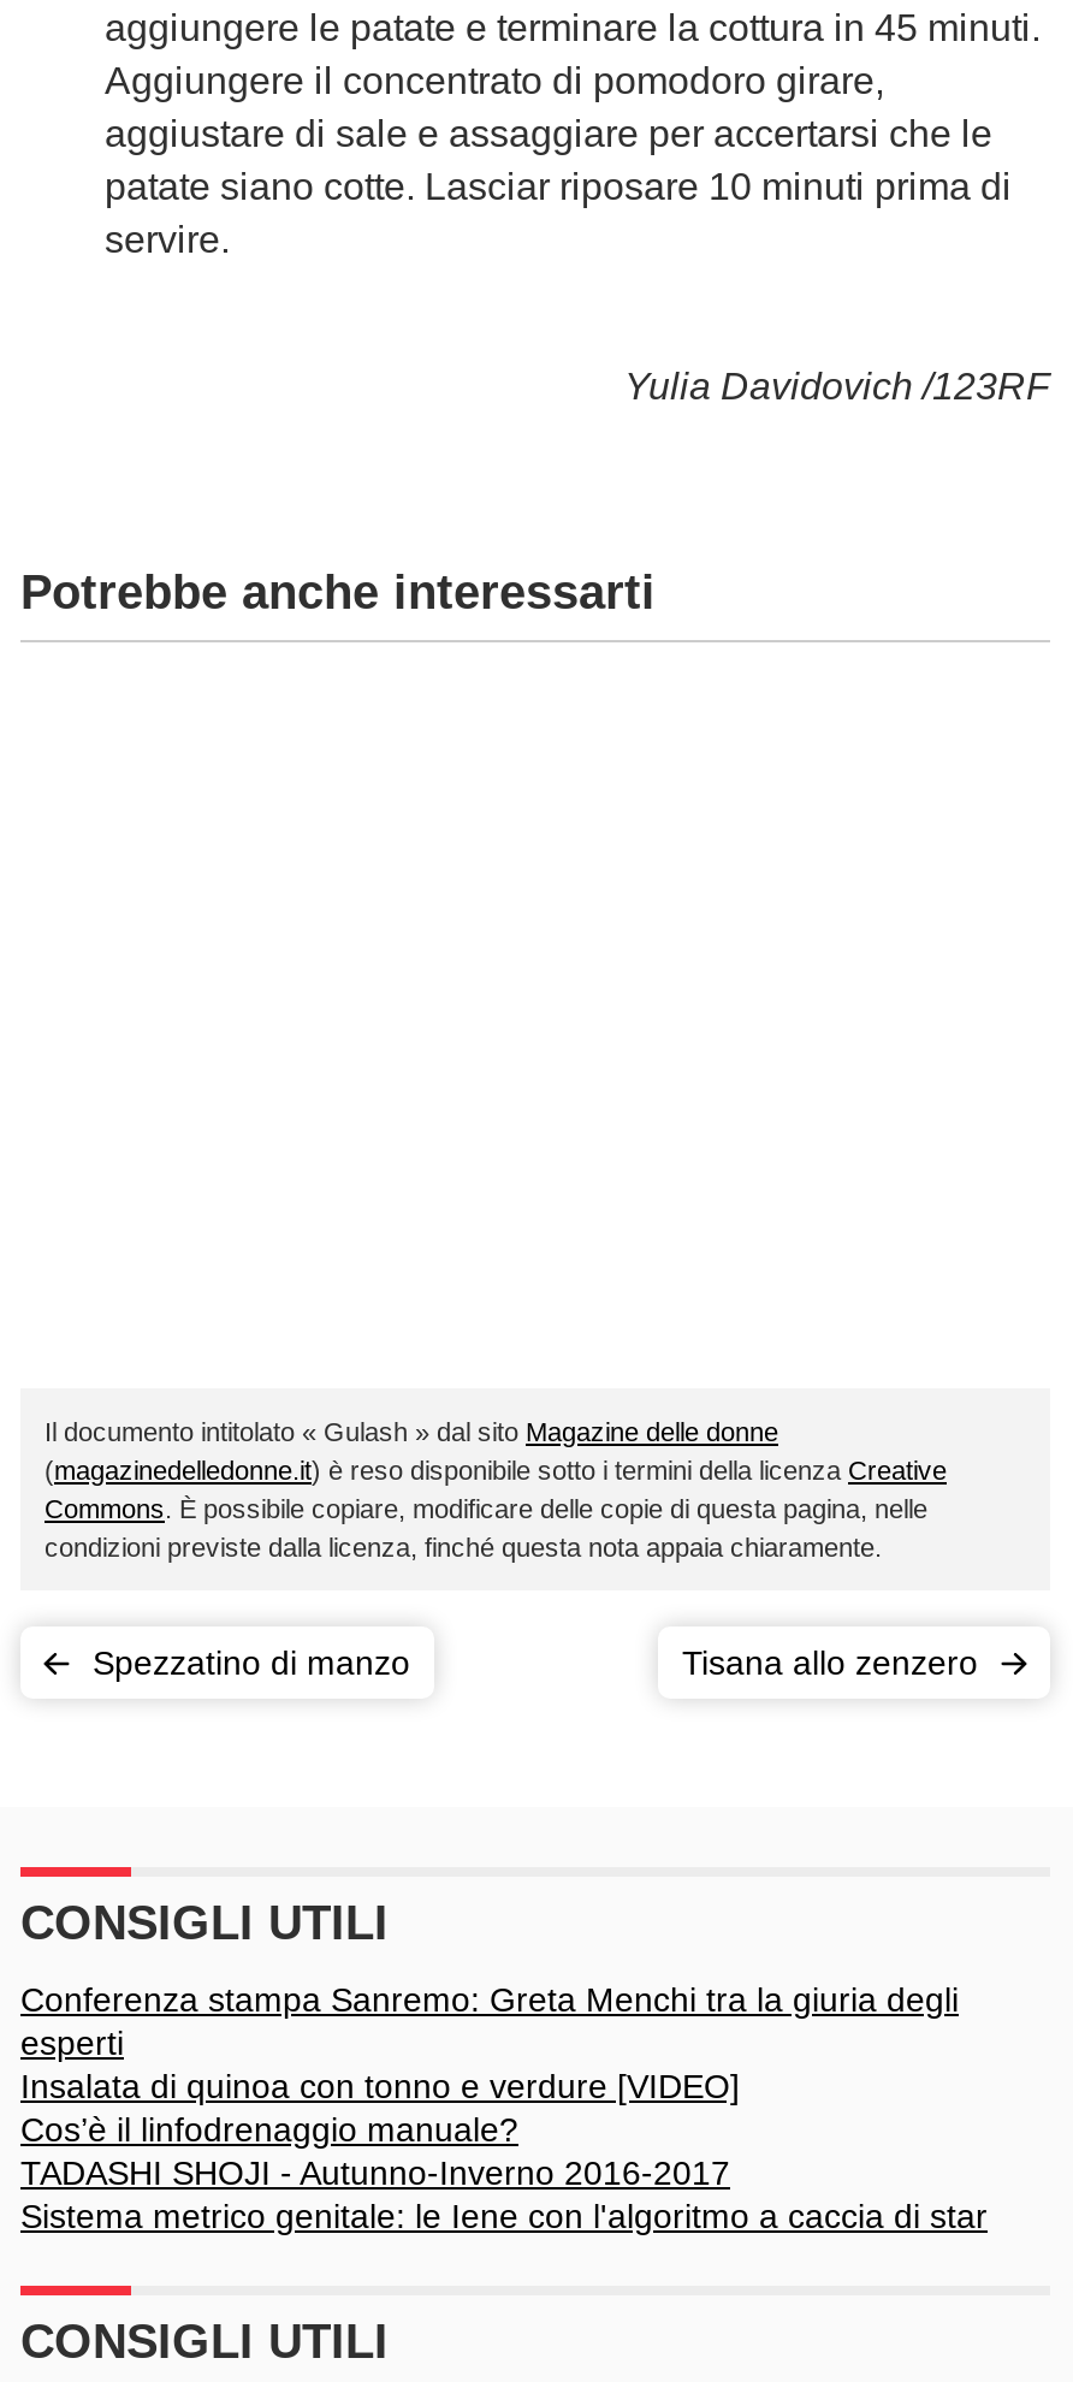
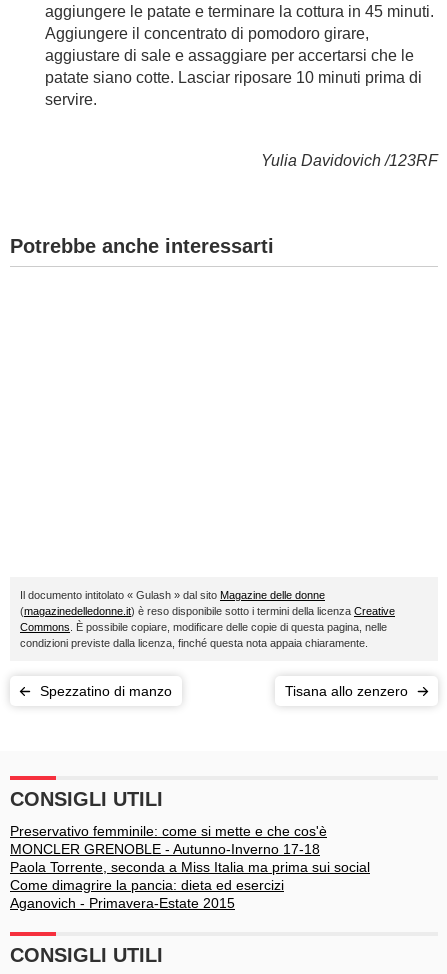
- Conferenza stampa Sanremo: Greta Menchi tra la giuria degli
- esperti
- Insalata di quinoa con tonno e verdure [VIDEO]
- Cos’è il linfodrenaggio manuale?
- TADASHI SHOJI - Autunno-Inverno 2016-2017
- Sistema metrico genitale: le Iene con l'algoritmo a caccia di star
+ Preservativo femminile: come si mette e che cos'è
+ MONCLER GRENOBLE - Autunno-Inverno 17-18
+ Paola Torrente, seconda a Miss Italia ma prima sui social
+ Come dimagrire la pancia: dieta ed esercizi
+ Aganovich - Primavera-Estate 2015
